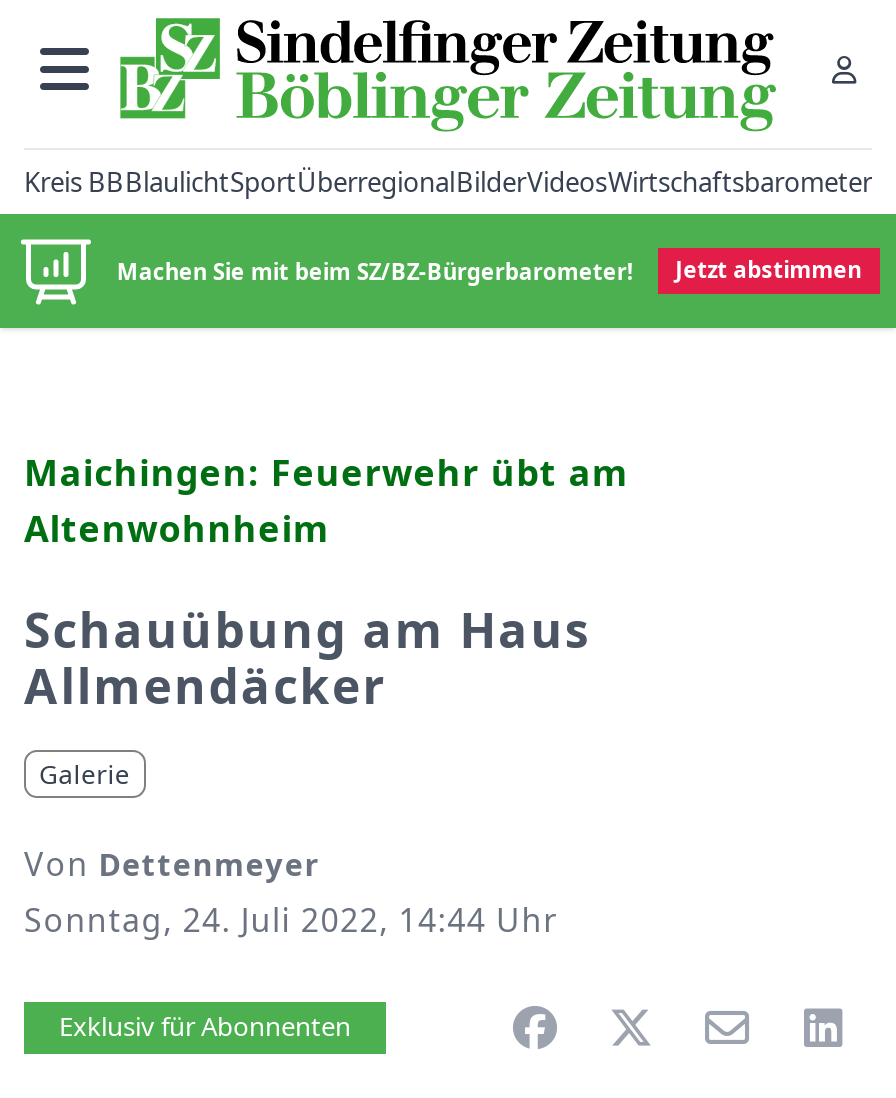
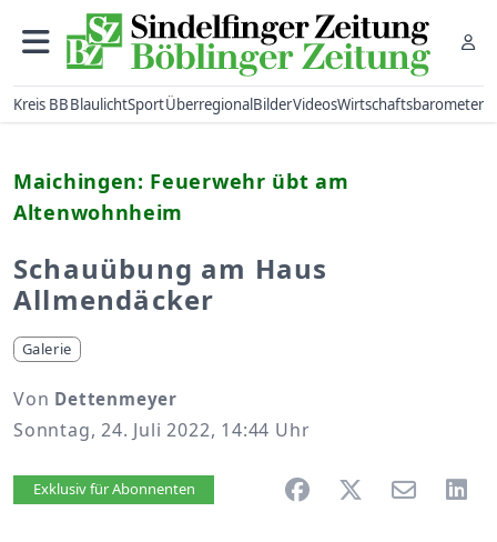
- [image]
- Machen Sie mit beim SZ/BZ-Bürgerbarometer!
- Jetzt abstimmen
